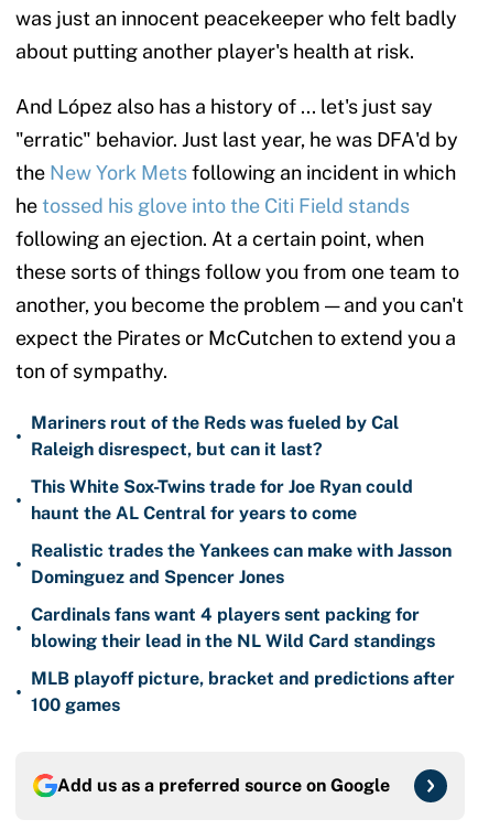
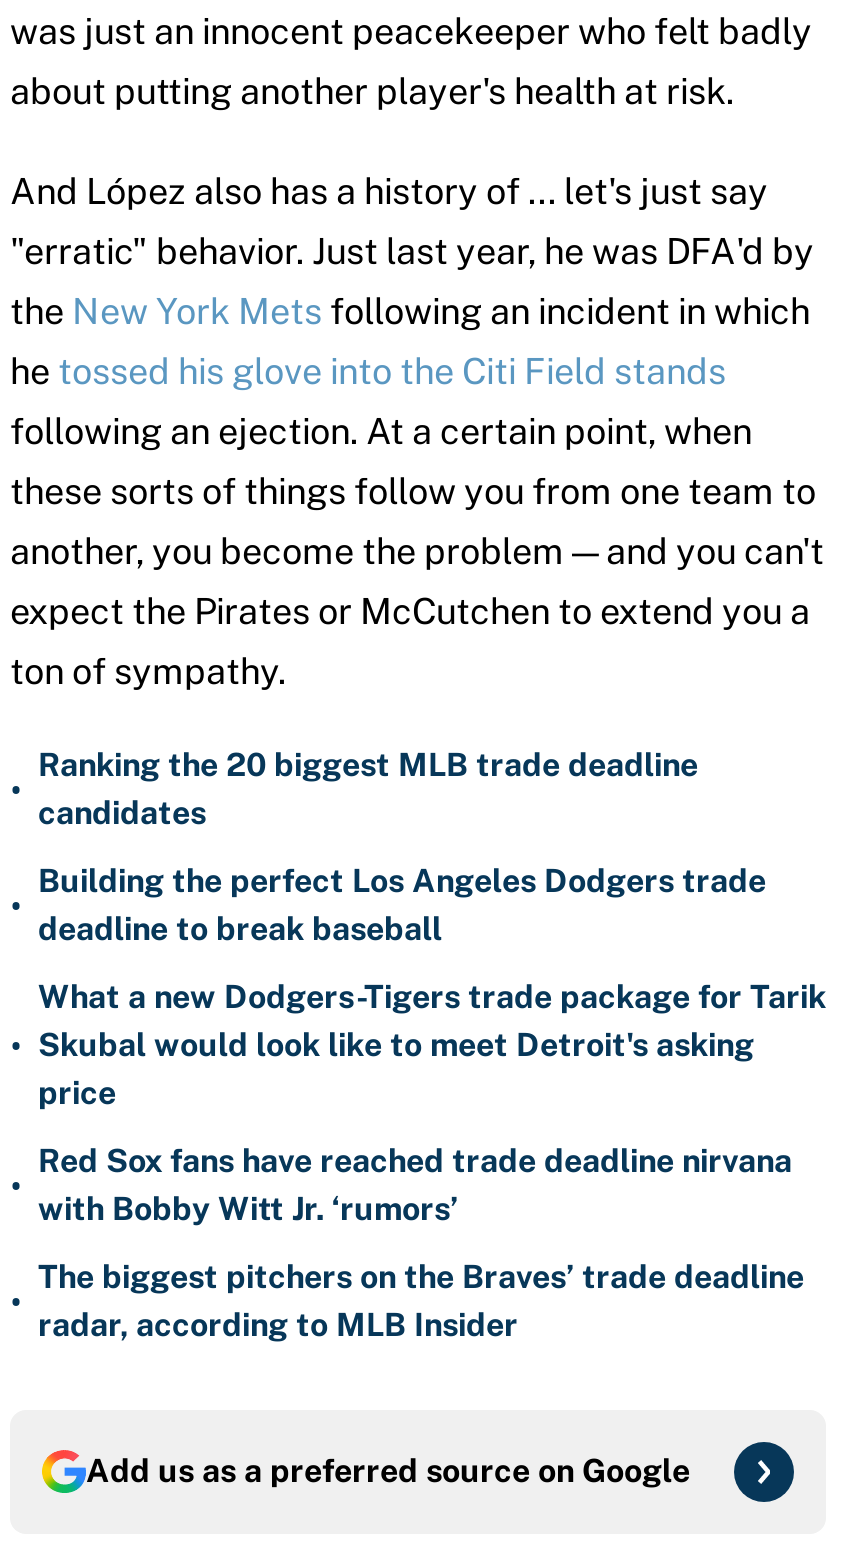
- Mariners rout of the Reds was fueled by Cal
- Raleigh disrespect, but can it last?
+ Ranking the 20 biggest MLB trade deadline
+ candidates

- This White Sox-Twins trade for Joe Ryan could
- haunt the AL Central for years to come
+ Building the perfect Los Angeles Dodgers trade
+ deadline to break baseball

- Realistic trades the Yankees can make with Jasson
- Dominguez and Spencer Jones
+ What a new Dodgers-Tigers trade package for Tarik
+ Skubal would look like to meet Detroit's asking
+ price

- Cardinals fans want 4 players sent packing for
- blowing their lead in the NL Wild Card standings
+ Red Sox fans have reached trade deadline nirvana
+ with Bobby Witt Jr. ‘rumors’

- MLB playoff picture, bracket and predictions after
- 100 games
+ The biggest pitchers on the Braves’ trade deadline
+ radar, according to MLB Insider
